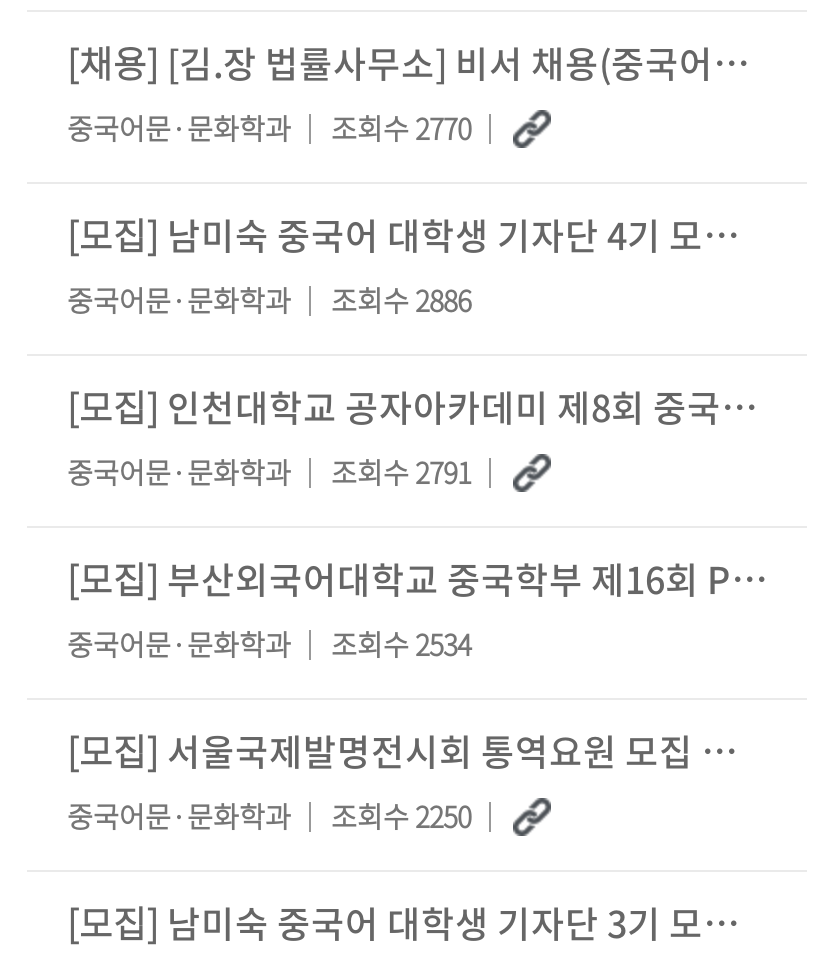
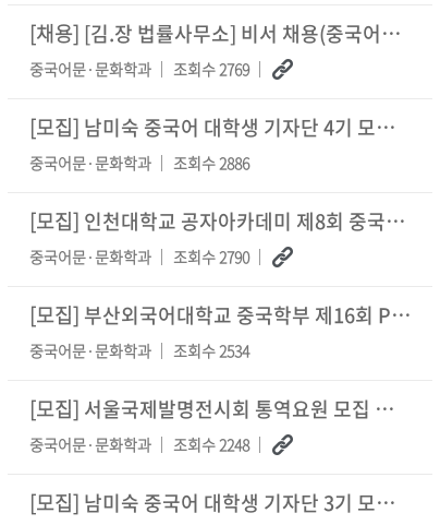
- 중국어문·문화학과 조회수 2770
+ 중국어문·문화학과 조회수 2769

- 중국어문·문화학과 조회수 2791
+ 중국어문·문화학과 조회수 2790

- 중국어문·문화학과 조회수 2250
+ 중국어문·문화학과 조회수 2248
